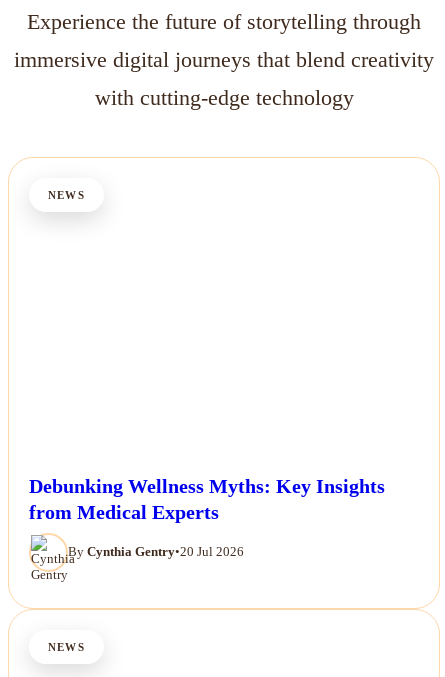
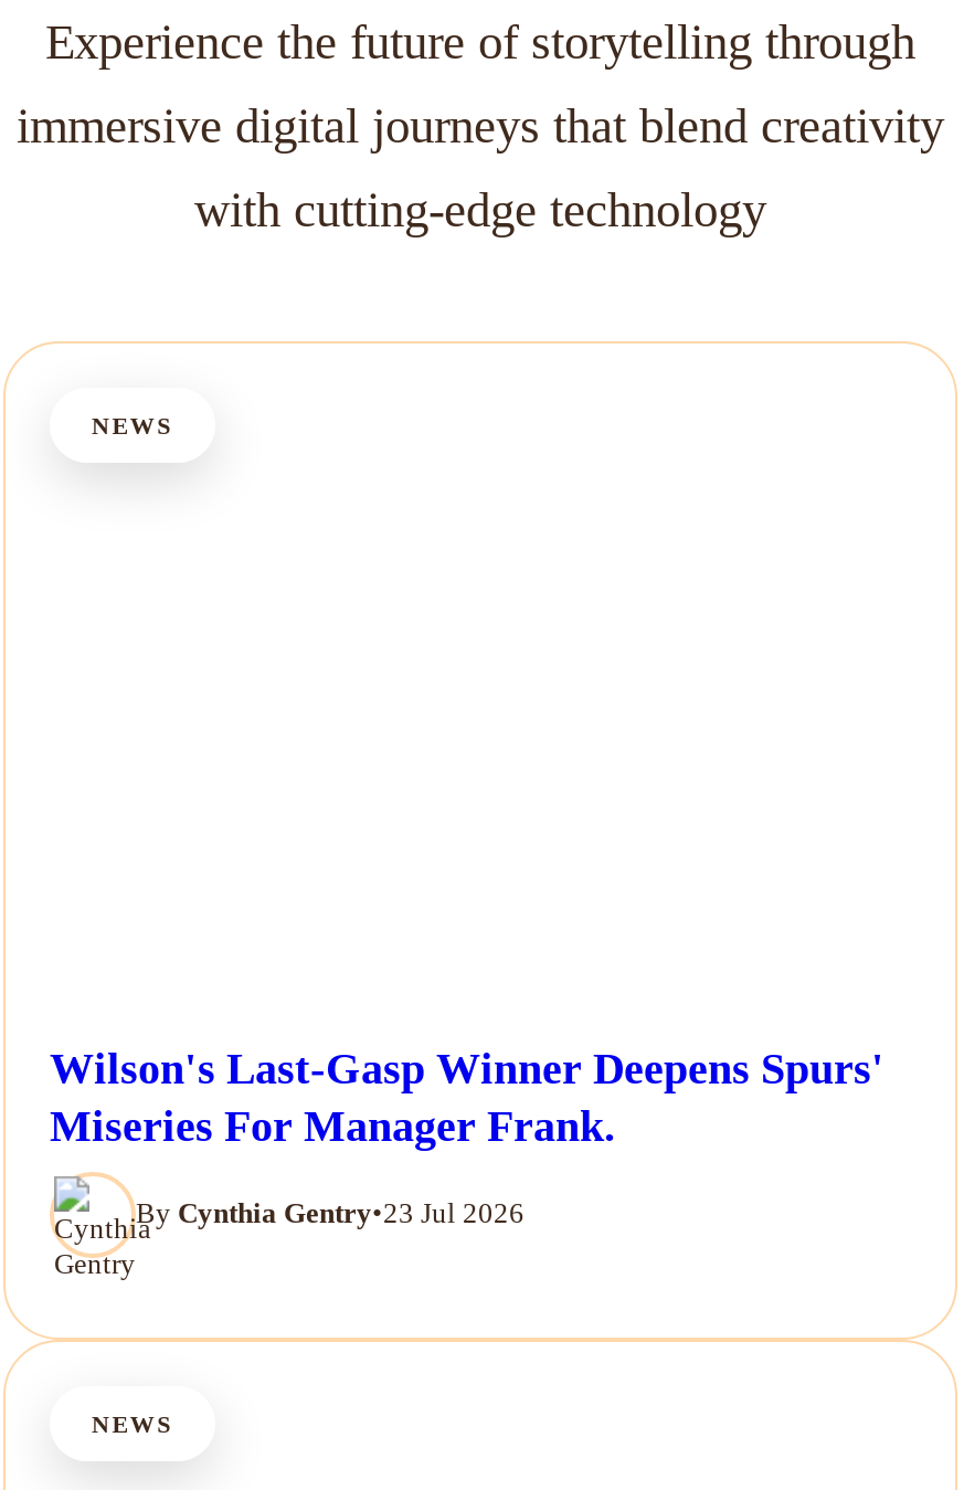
- Debunking Wellness Myths: Key Insights
- from Medical Experts
+ Wilson's Last-Gasp Winner Deepens Spurs'
+ Miseries For Manager Frank.

- By Cynthia Gentry•20 Jul 2026
+ By Cynthia Gentry•23 Jul 2026
